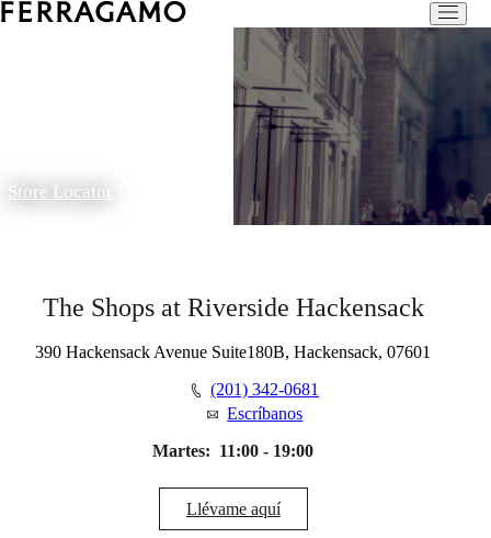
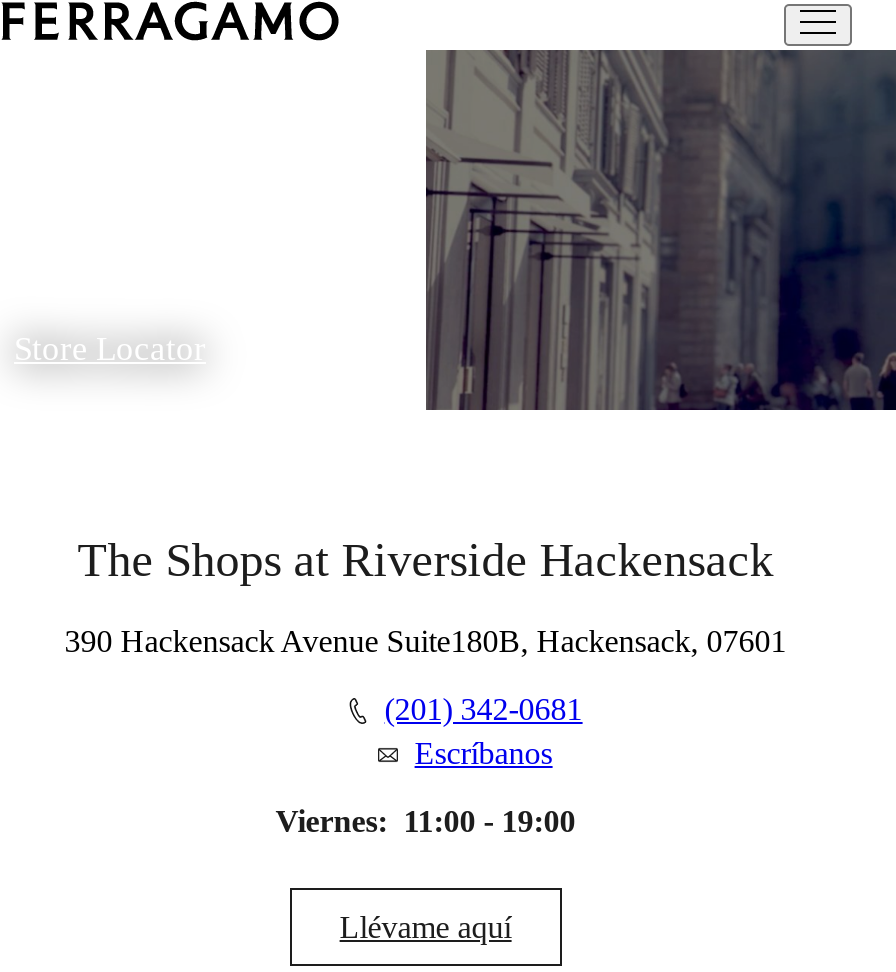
- Martes: 11:00 - 19:00
+ Viernes: 11:00 - 19:00
